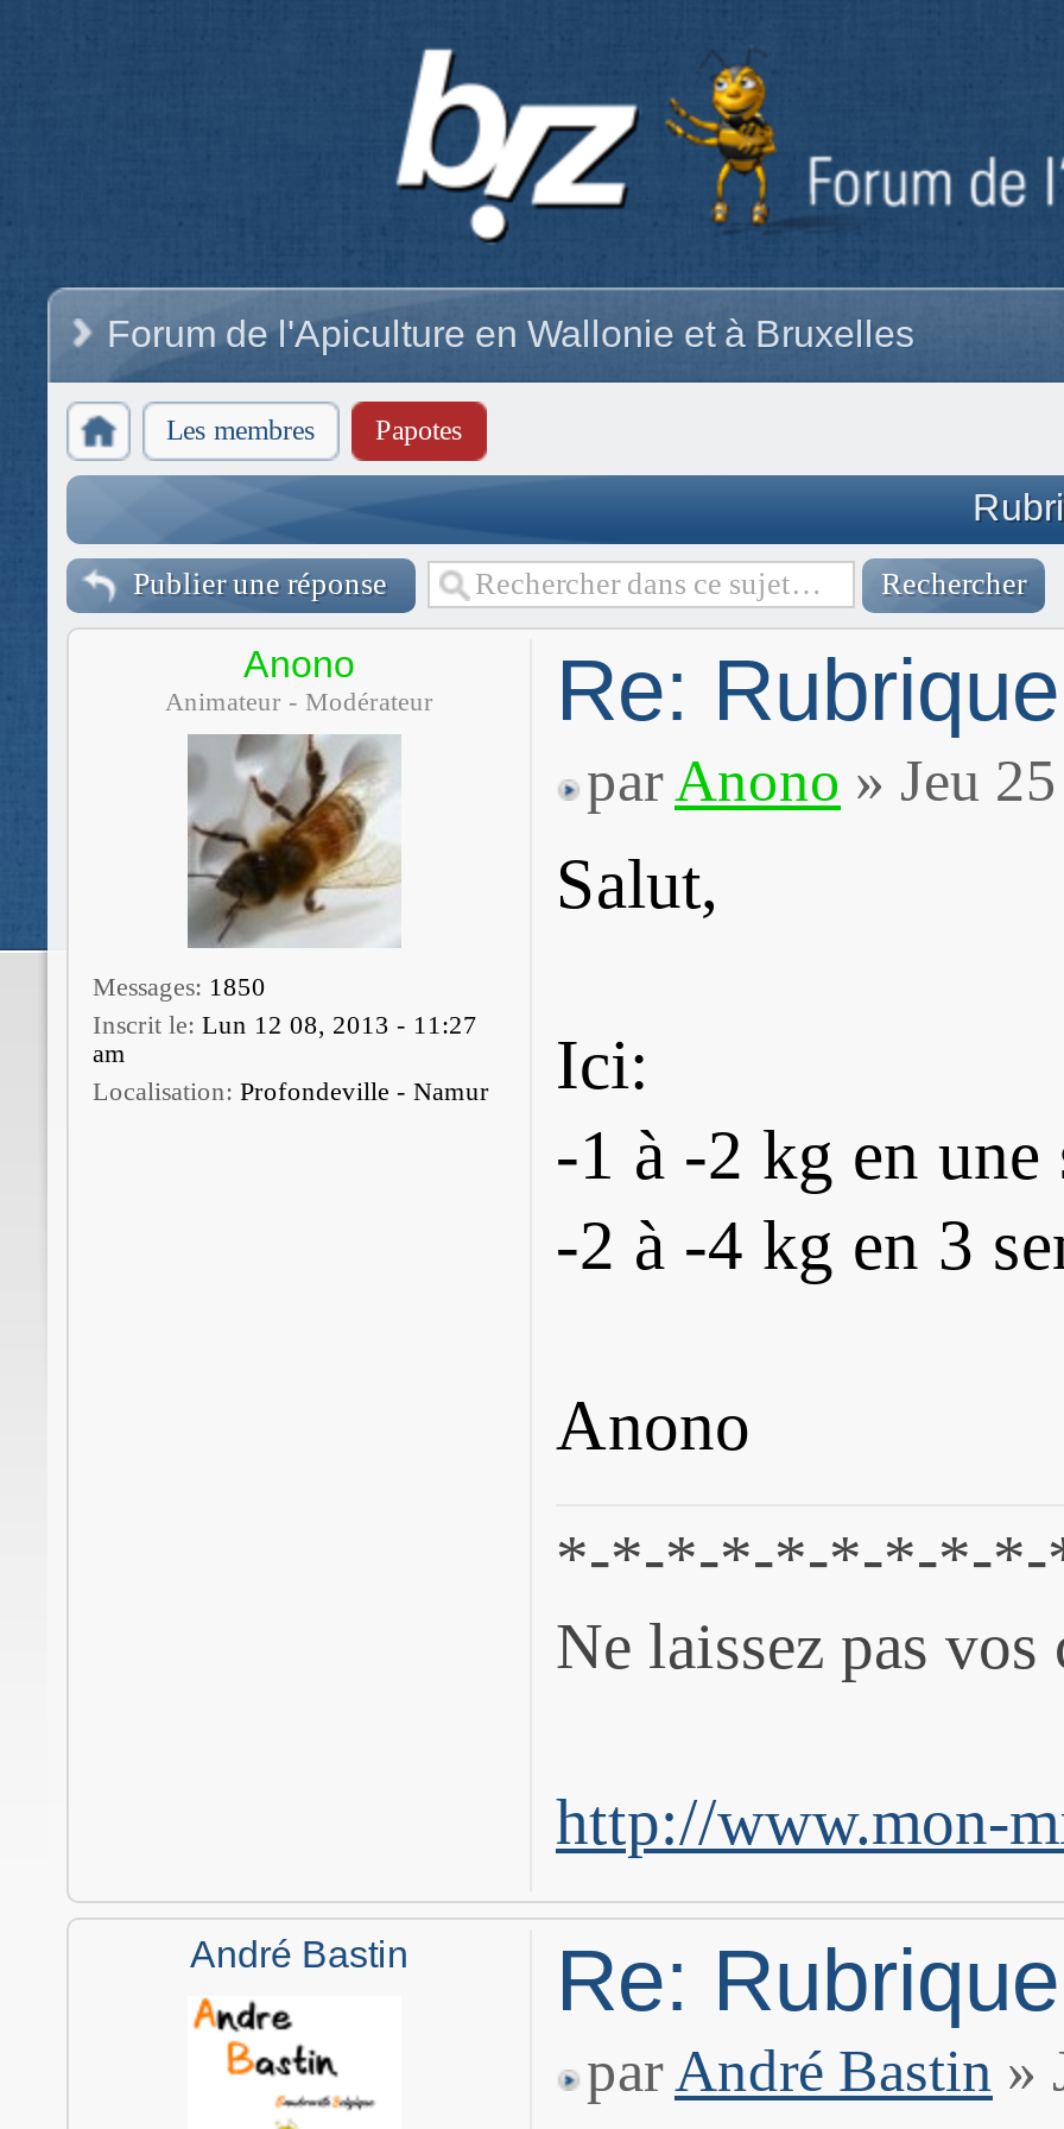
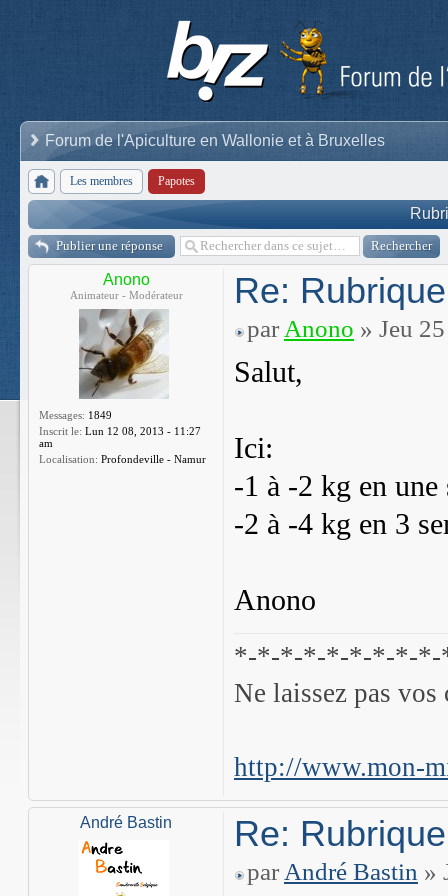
- Messages: 1850
+ Messages: 1849
